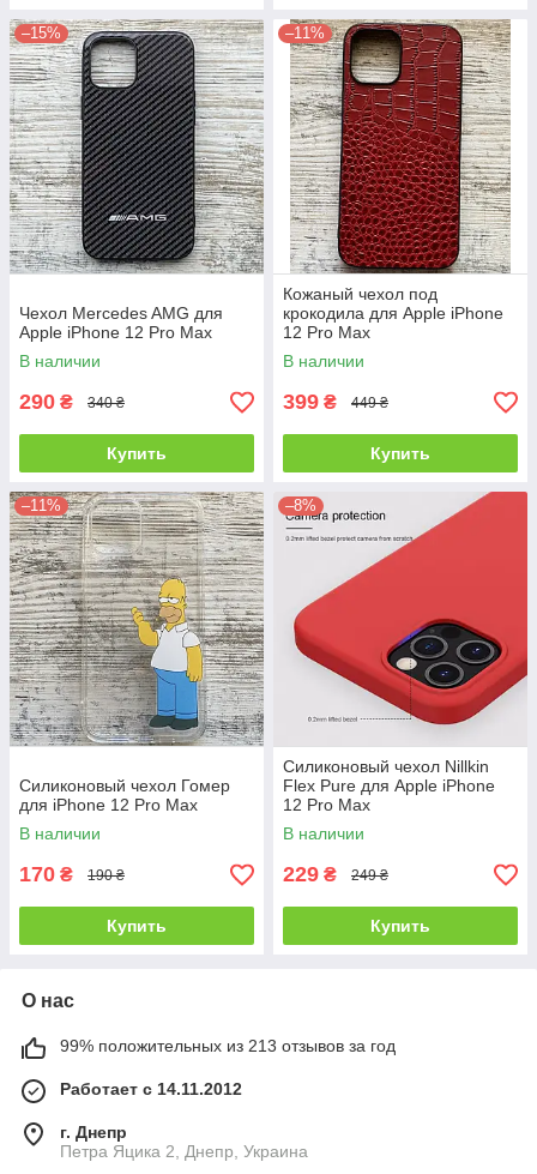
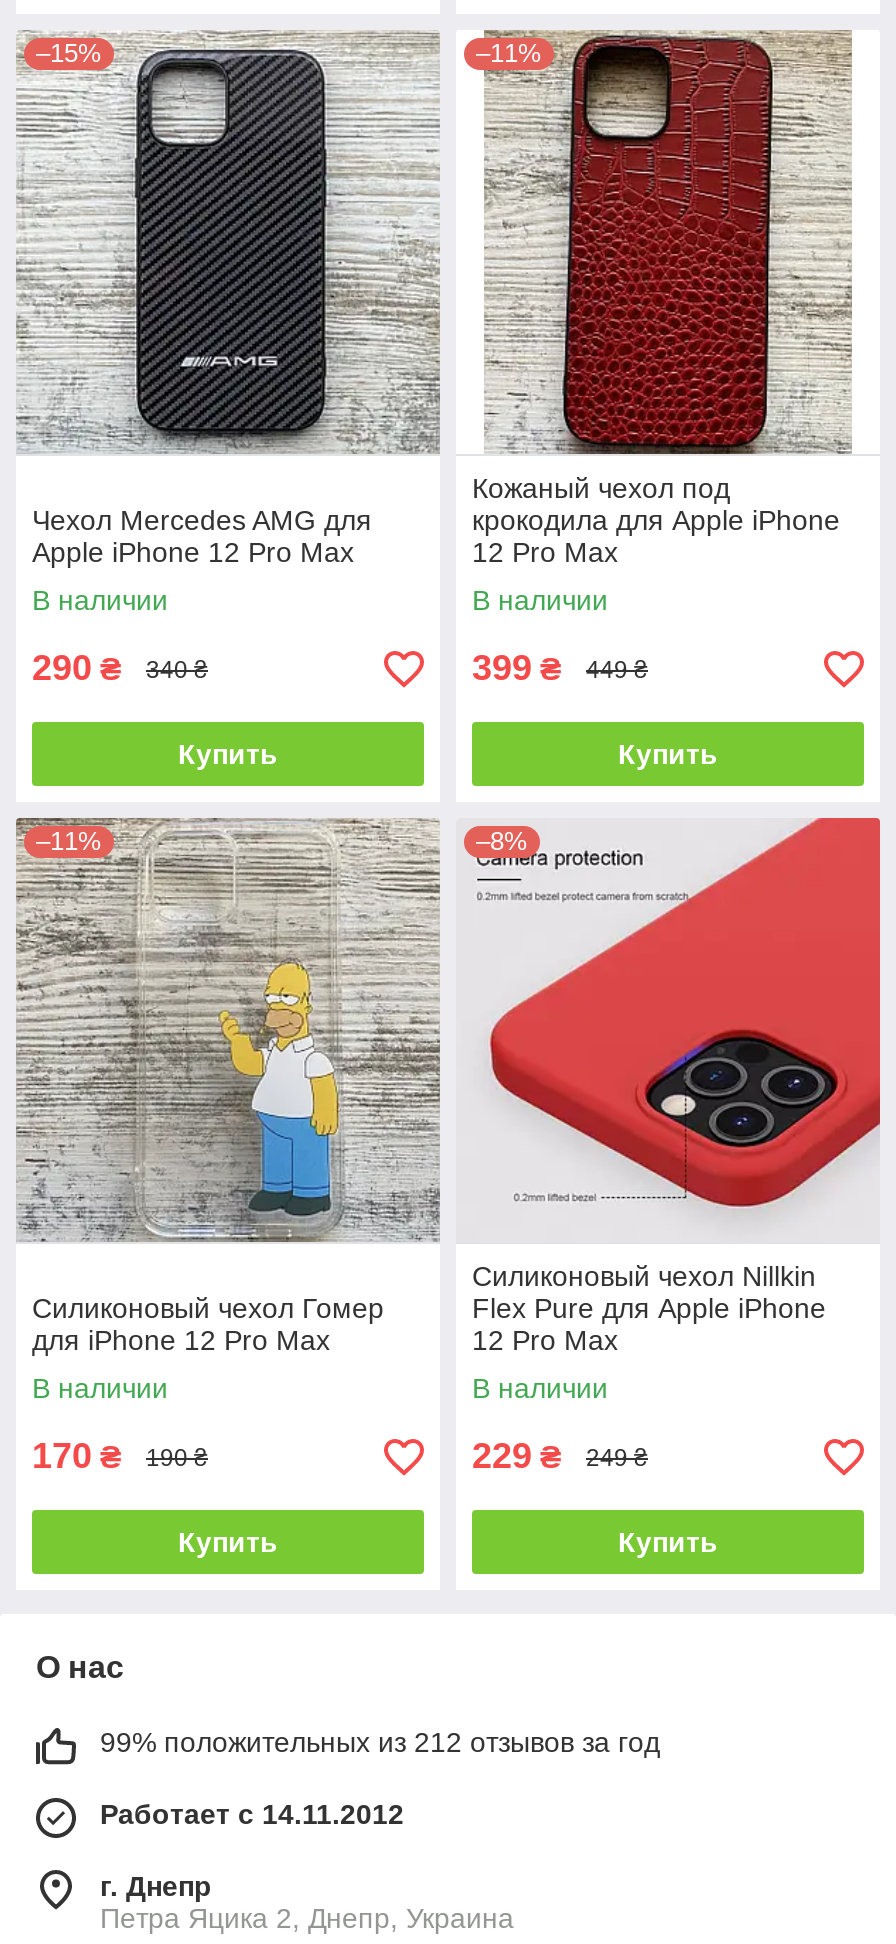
- 99% положительных из 213 отзывов за год
+ 99% положительных из 212 отзывов за год
